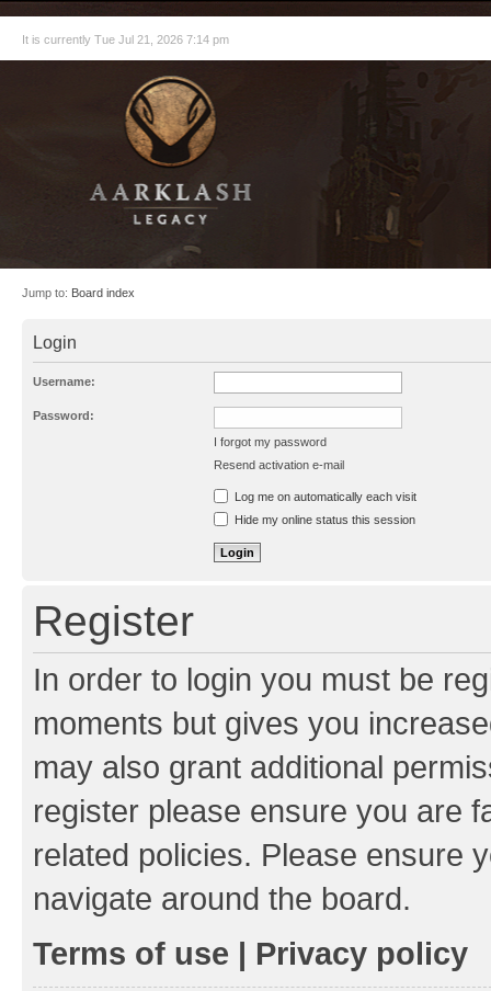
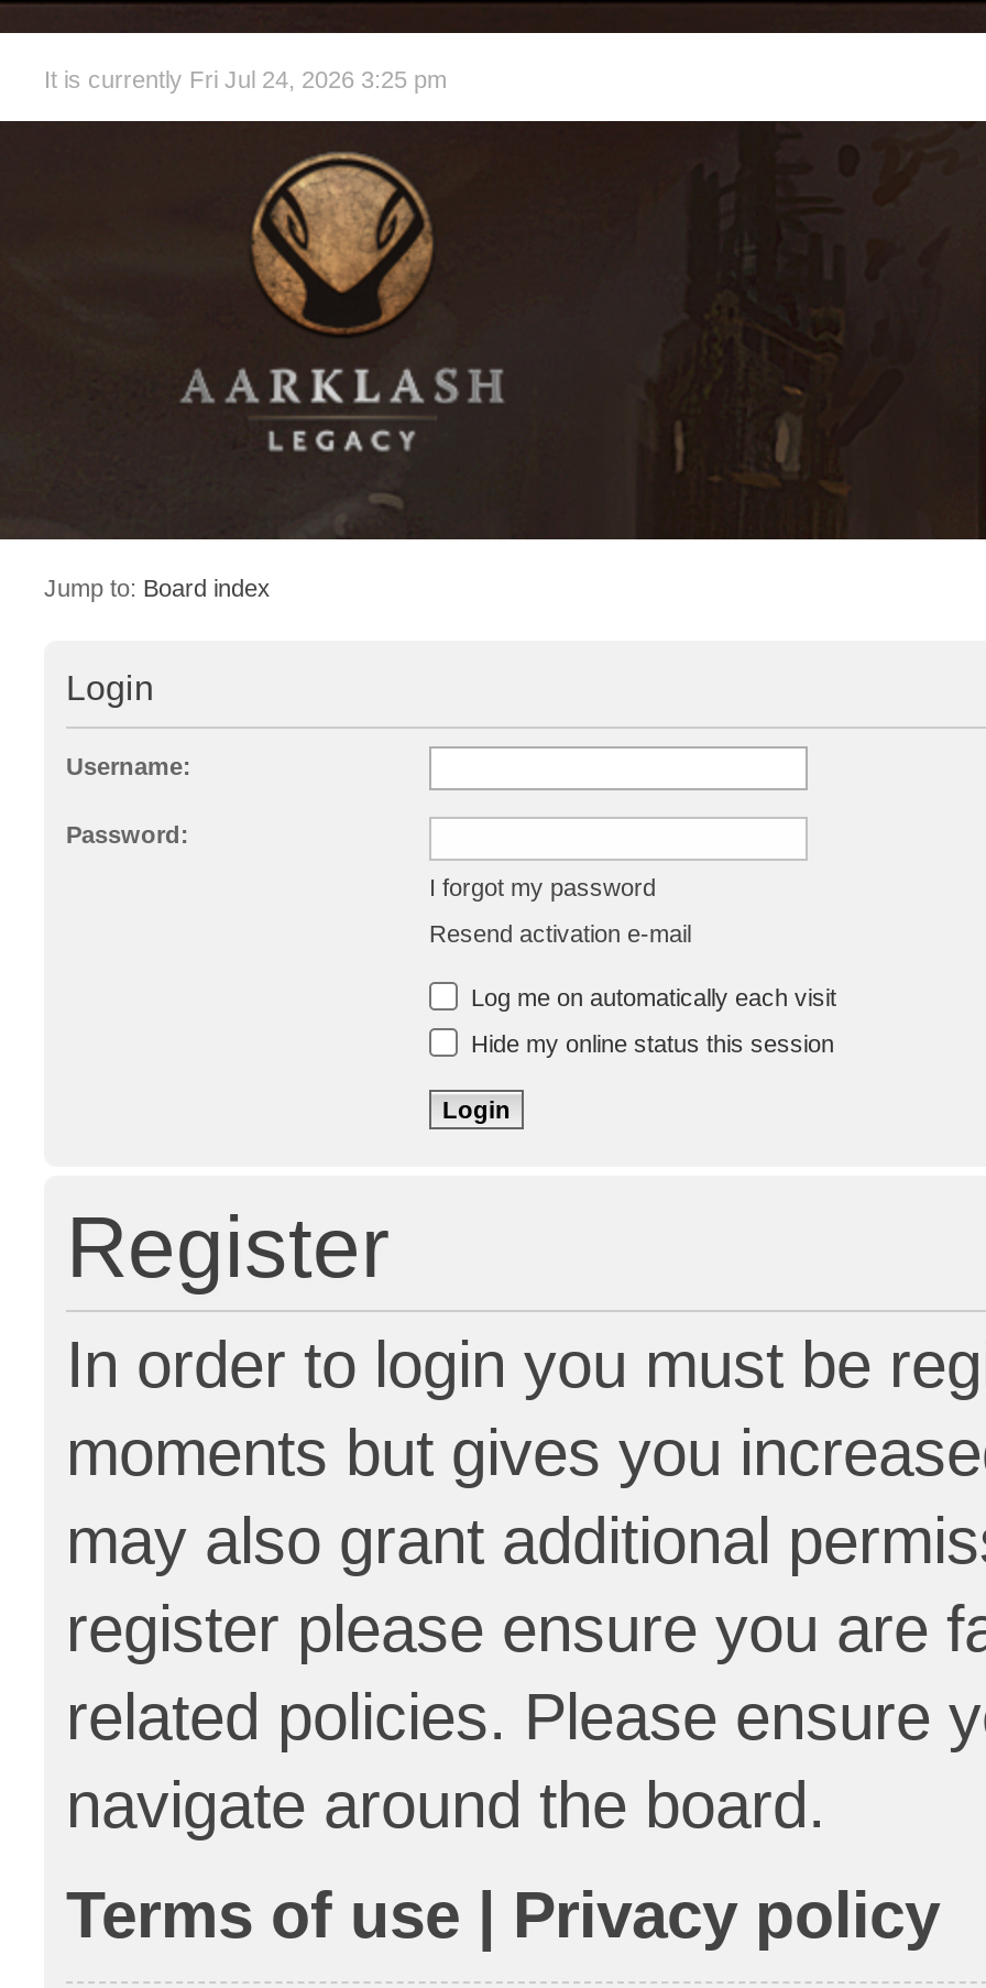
- It is currently Tue Jul 21, 2026 7:14 pm
+ It is currently Fri Jul 24, 2026 3:25 pm
